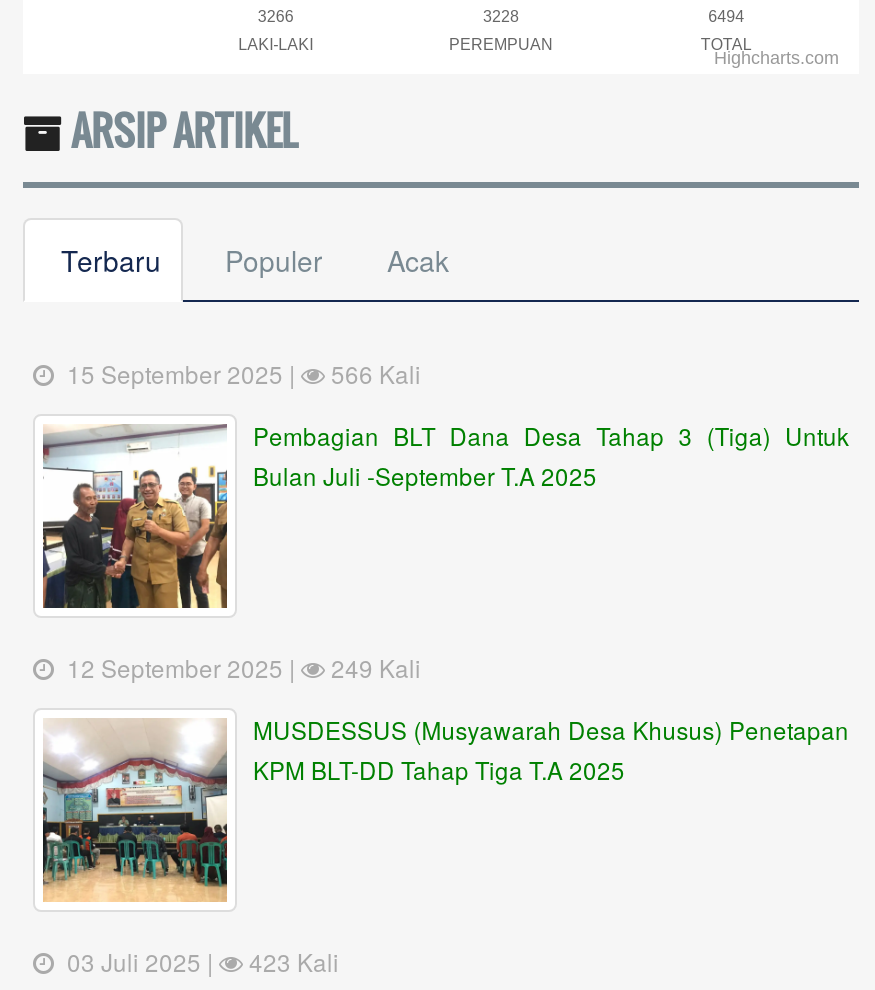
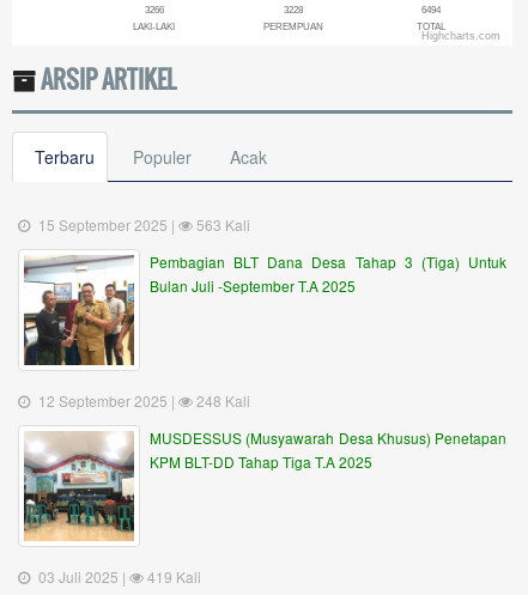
- 566 Kali
+ 563 Kali

- 249 Kali
+ 248 Kali

- 423 Kali
+ 419 Kali
